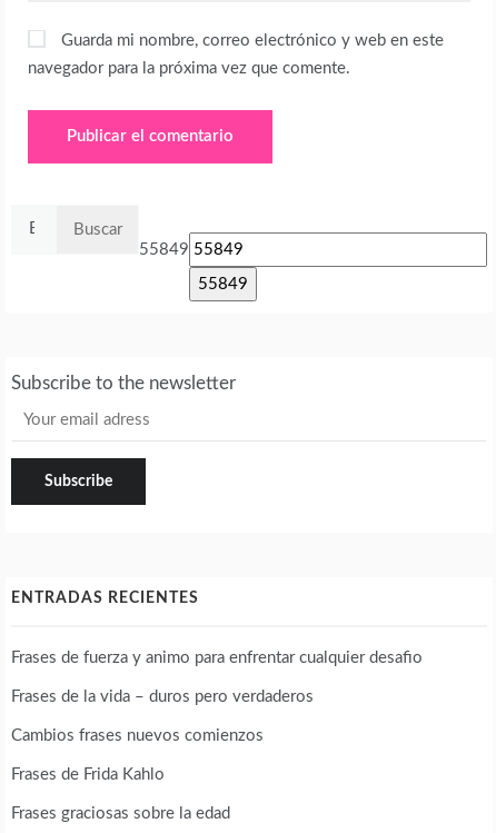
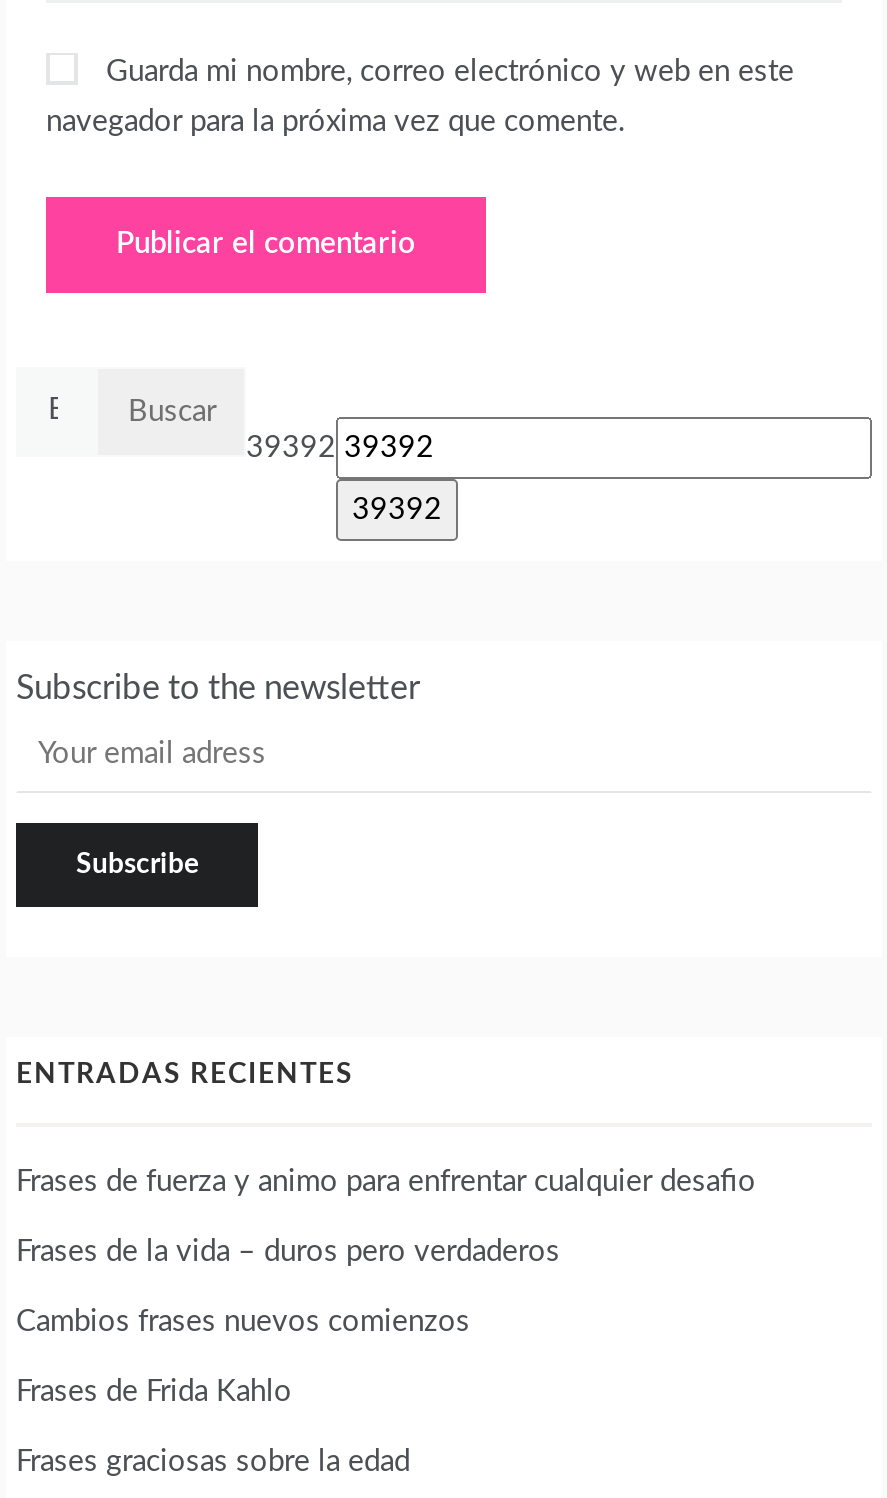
- 55849
+ 39392
